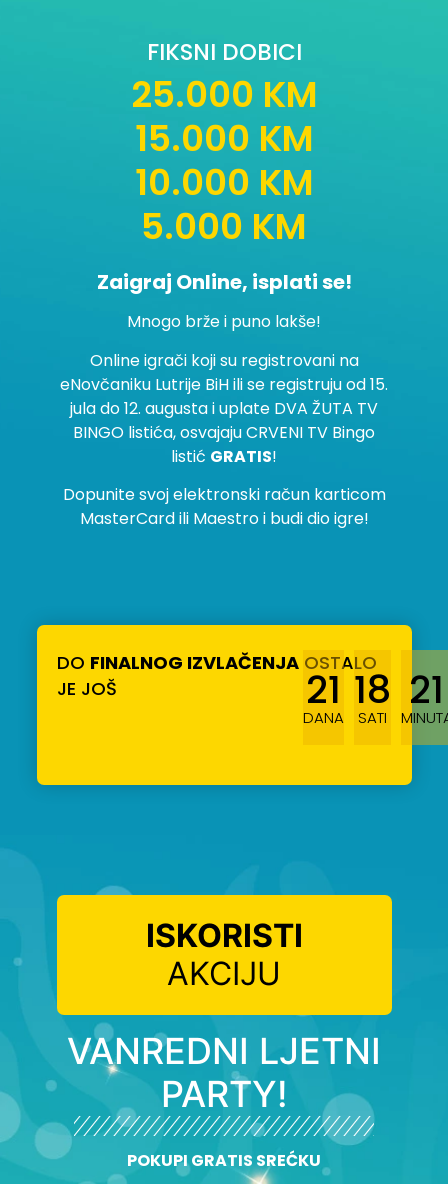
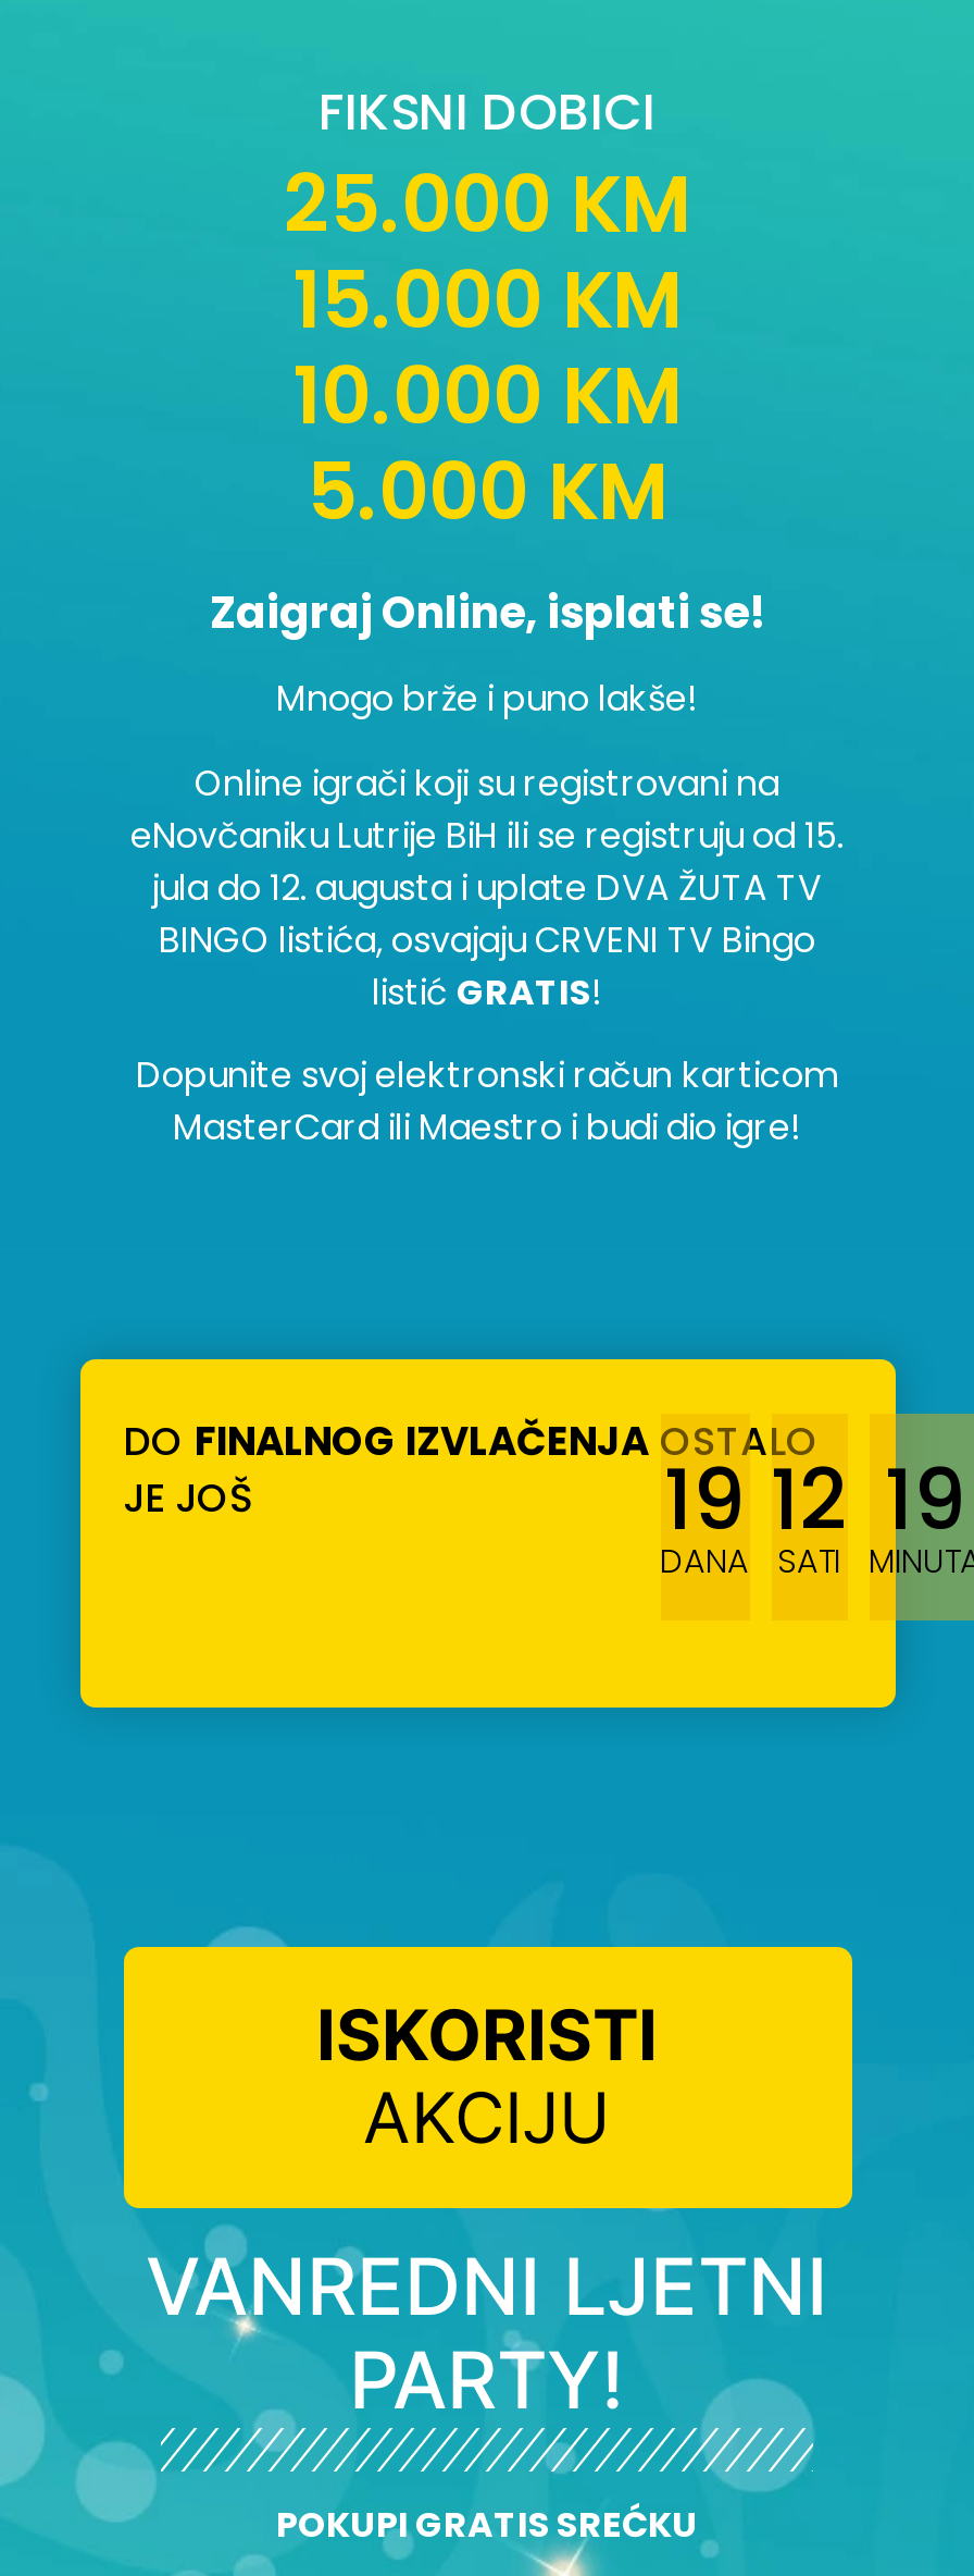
- 21
+ 19

- 18
+ 12

- 21
+ 19
